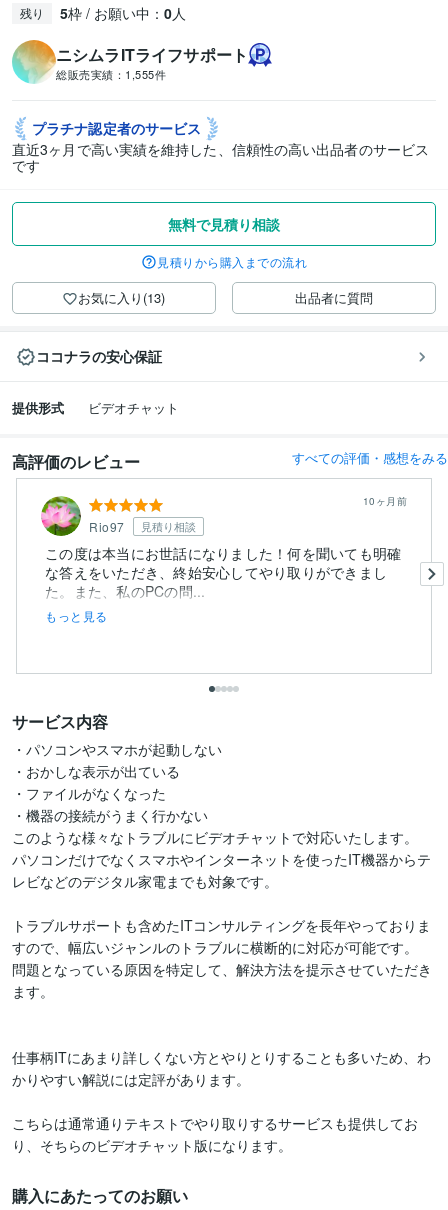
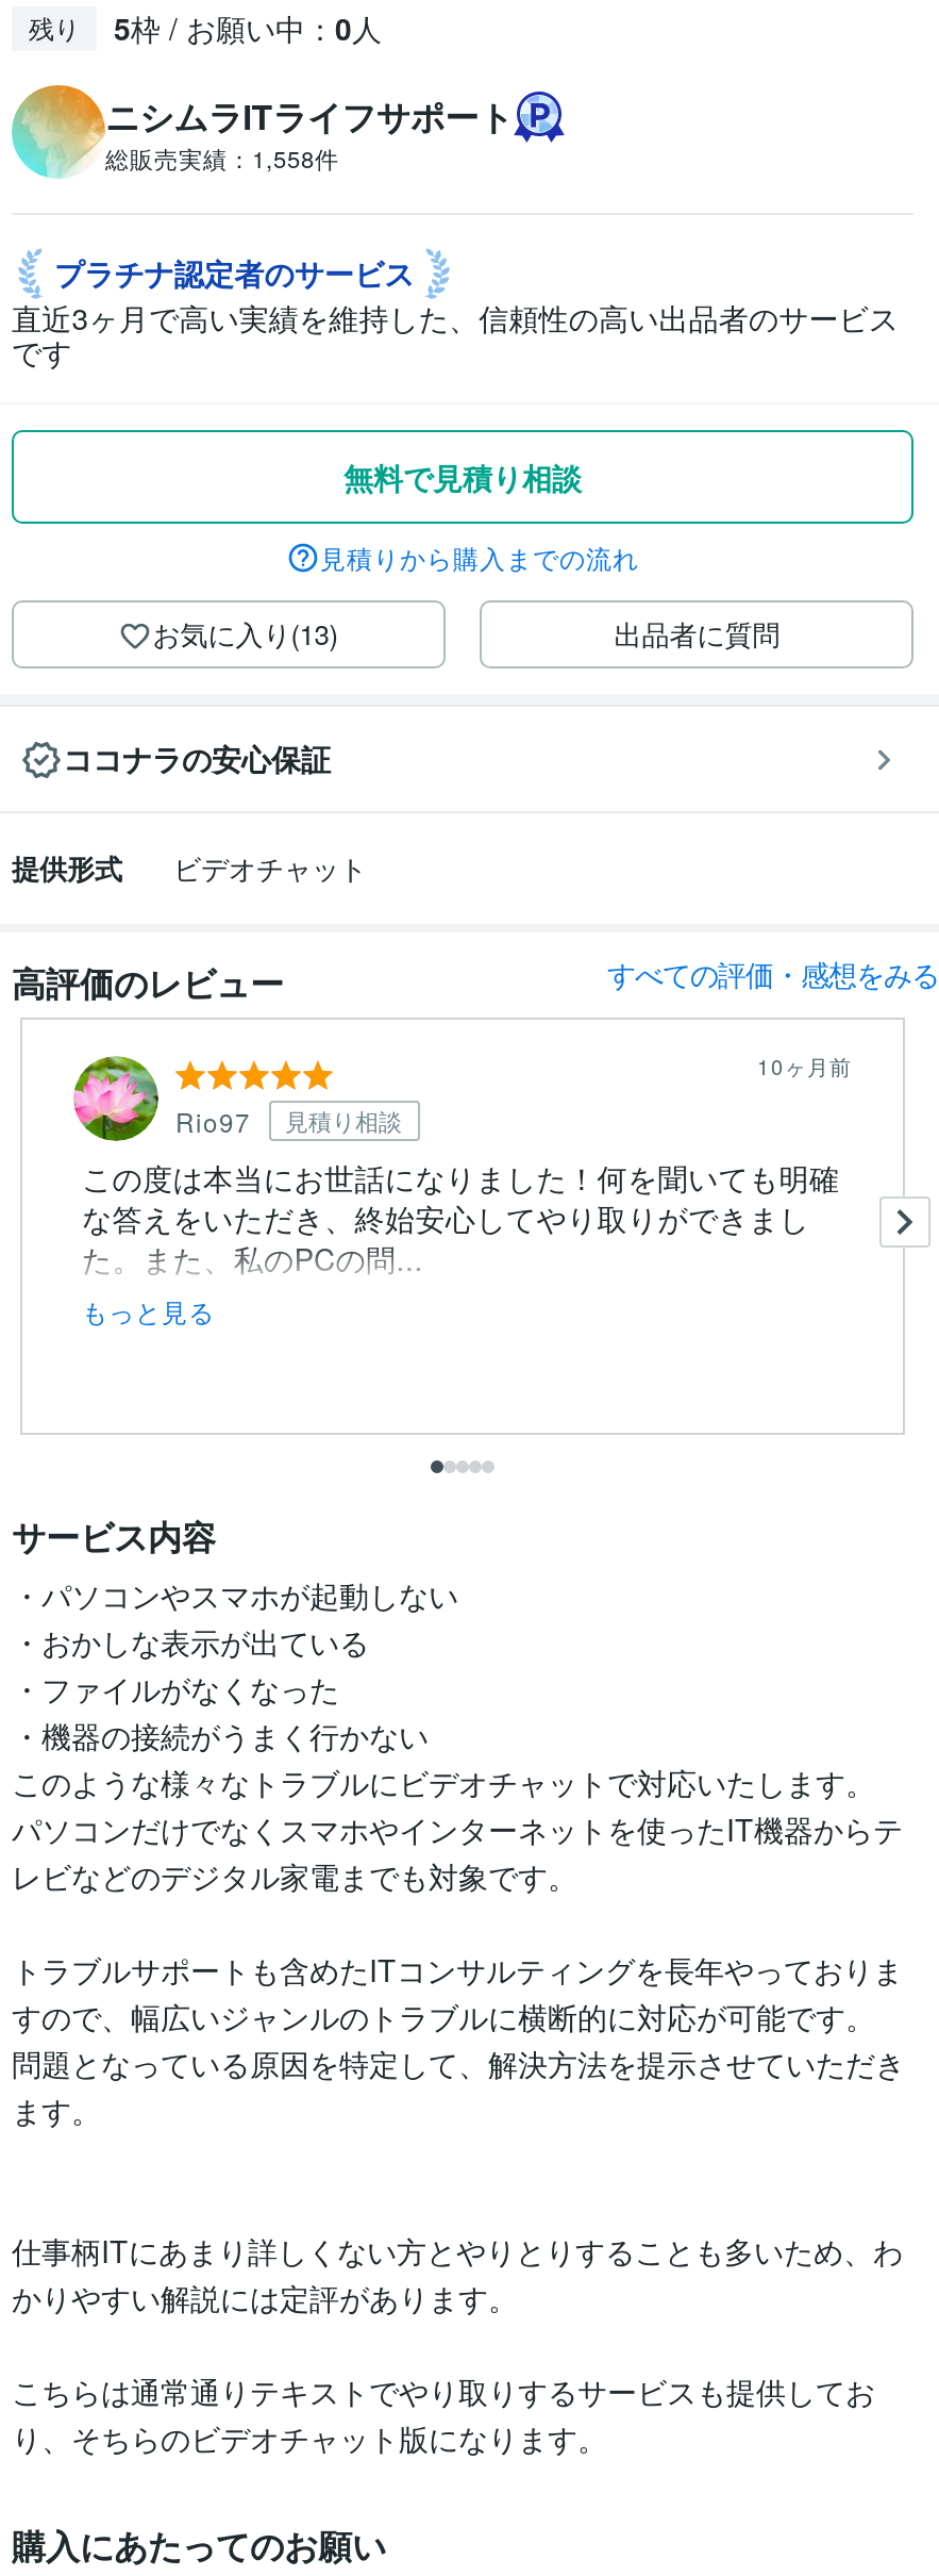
- 総販売実績：1,555件
+ 総販売実績：1,558件
